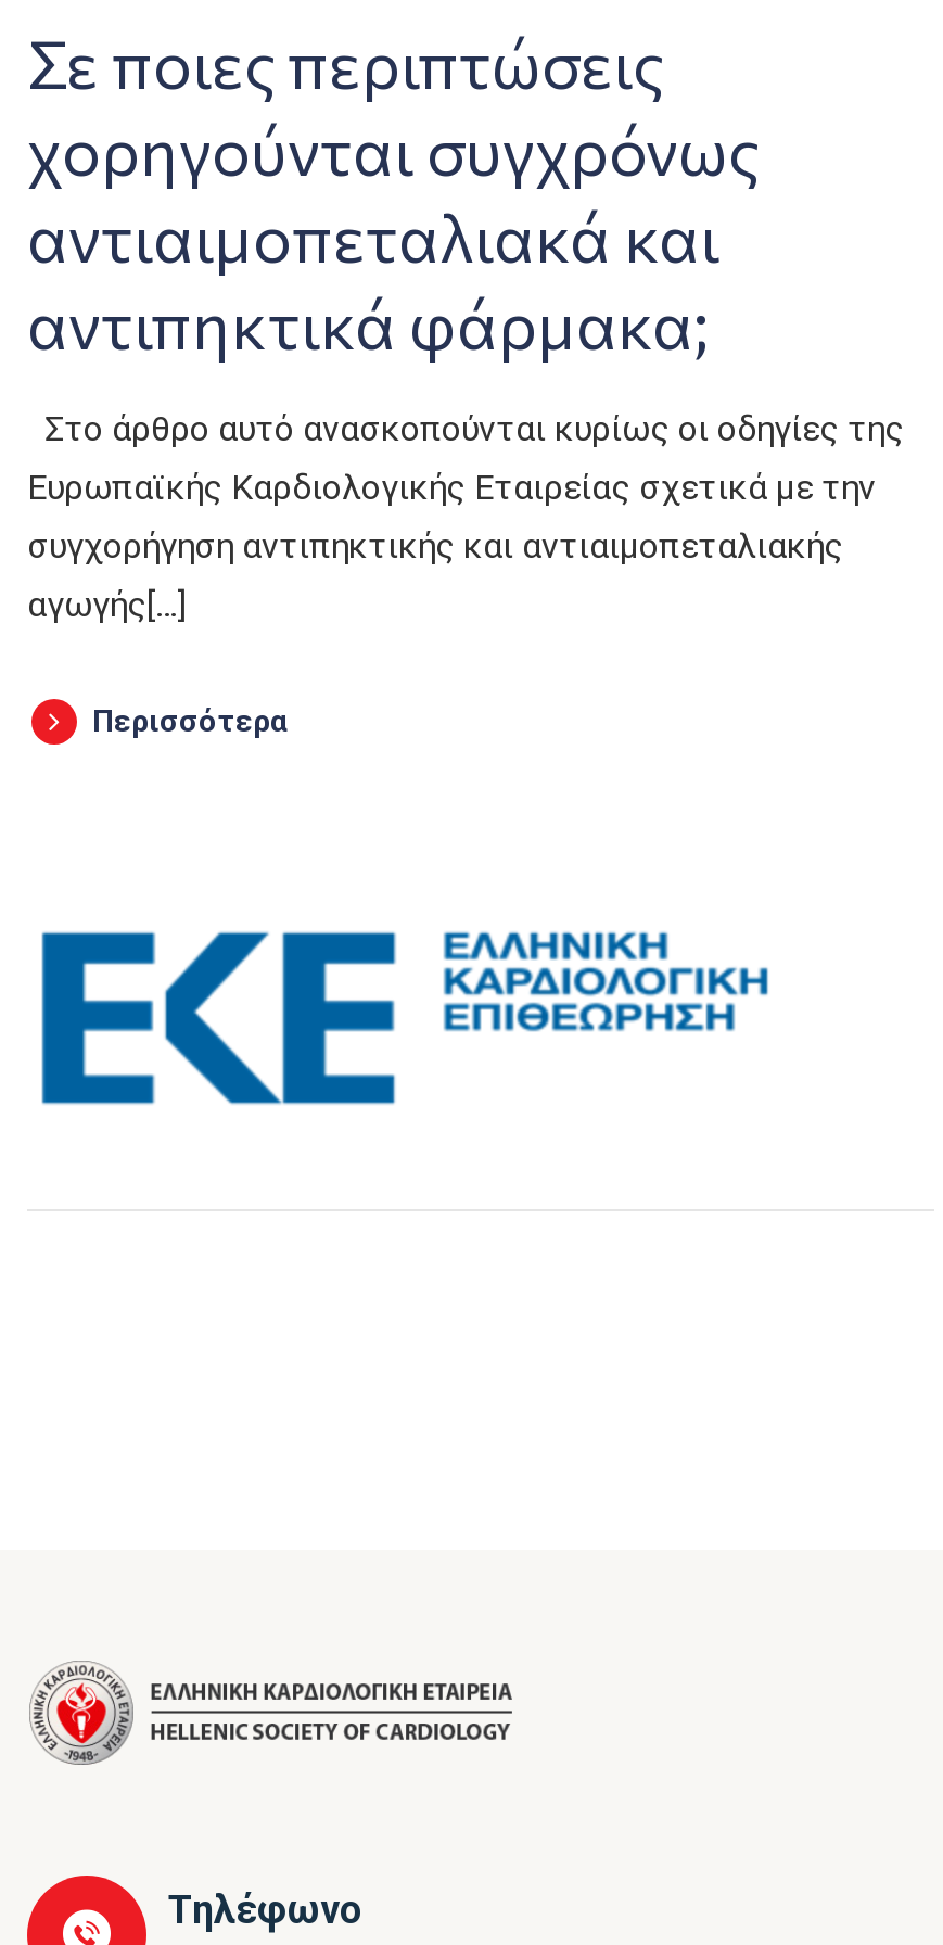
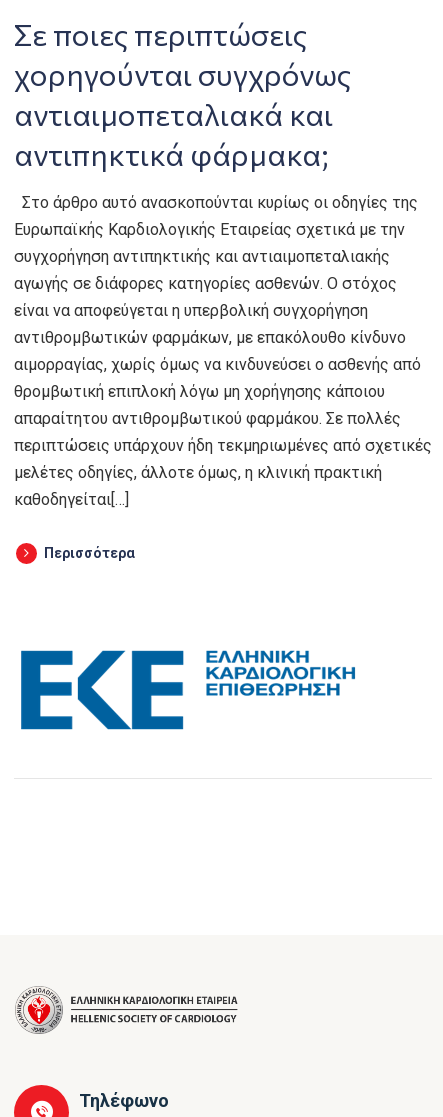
- αγωγής[…]
+ αγωγής σε διάφορες κατηγορίες ασθενών. Ο στόχος
+ είναι να αποφεύγεται η υπερβολική συγχορήγηση
+ αντιθρομβωτικών φαρμάκων, με επακόλουθο κίνδυνο
+ αιμορραγίας, χωρίς όμως να κινδυνεύσει ο ασθενής από
+ θρομβωτική επιπλοκή λόγω μη χορήγησης κάποιου
+ απαραίτητου αντιθρομβωτικού φαρμάκου. Σε πολλές
+ περιπτώσεις υπάρχουν ήδη τεκμηριωμένες από σχετικές
+ μελέτες οδηγίες, άλλοτε όμως, η κλινική πρακτική
+ καθοδηγείται[…]
